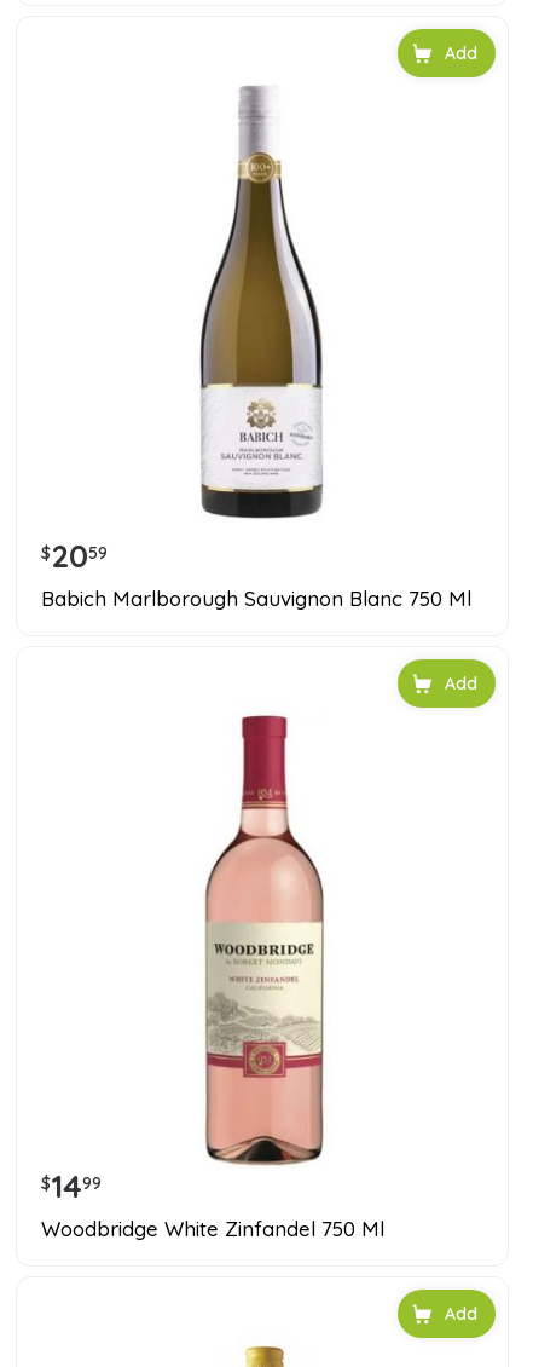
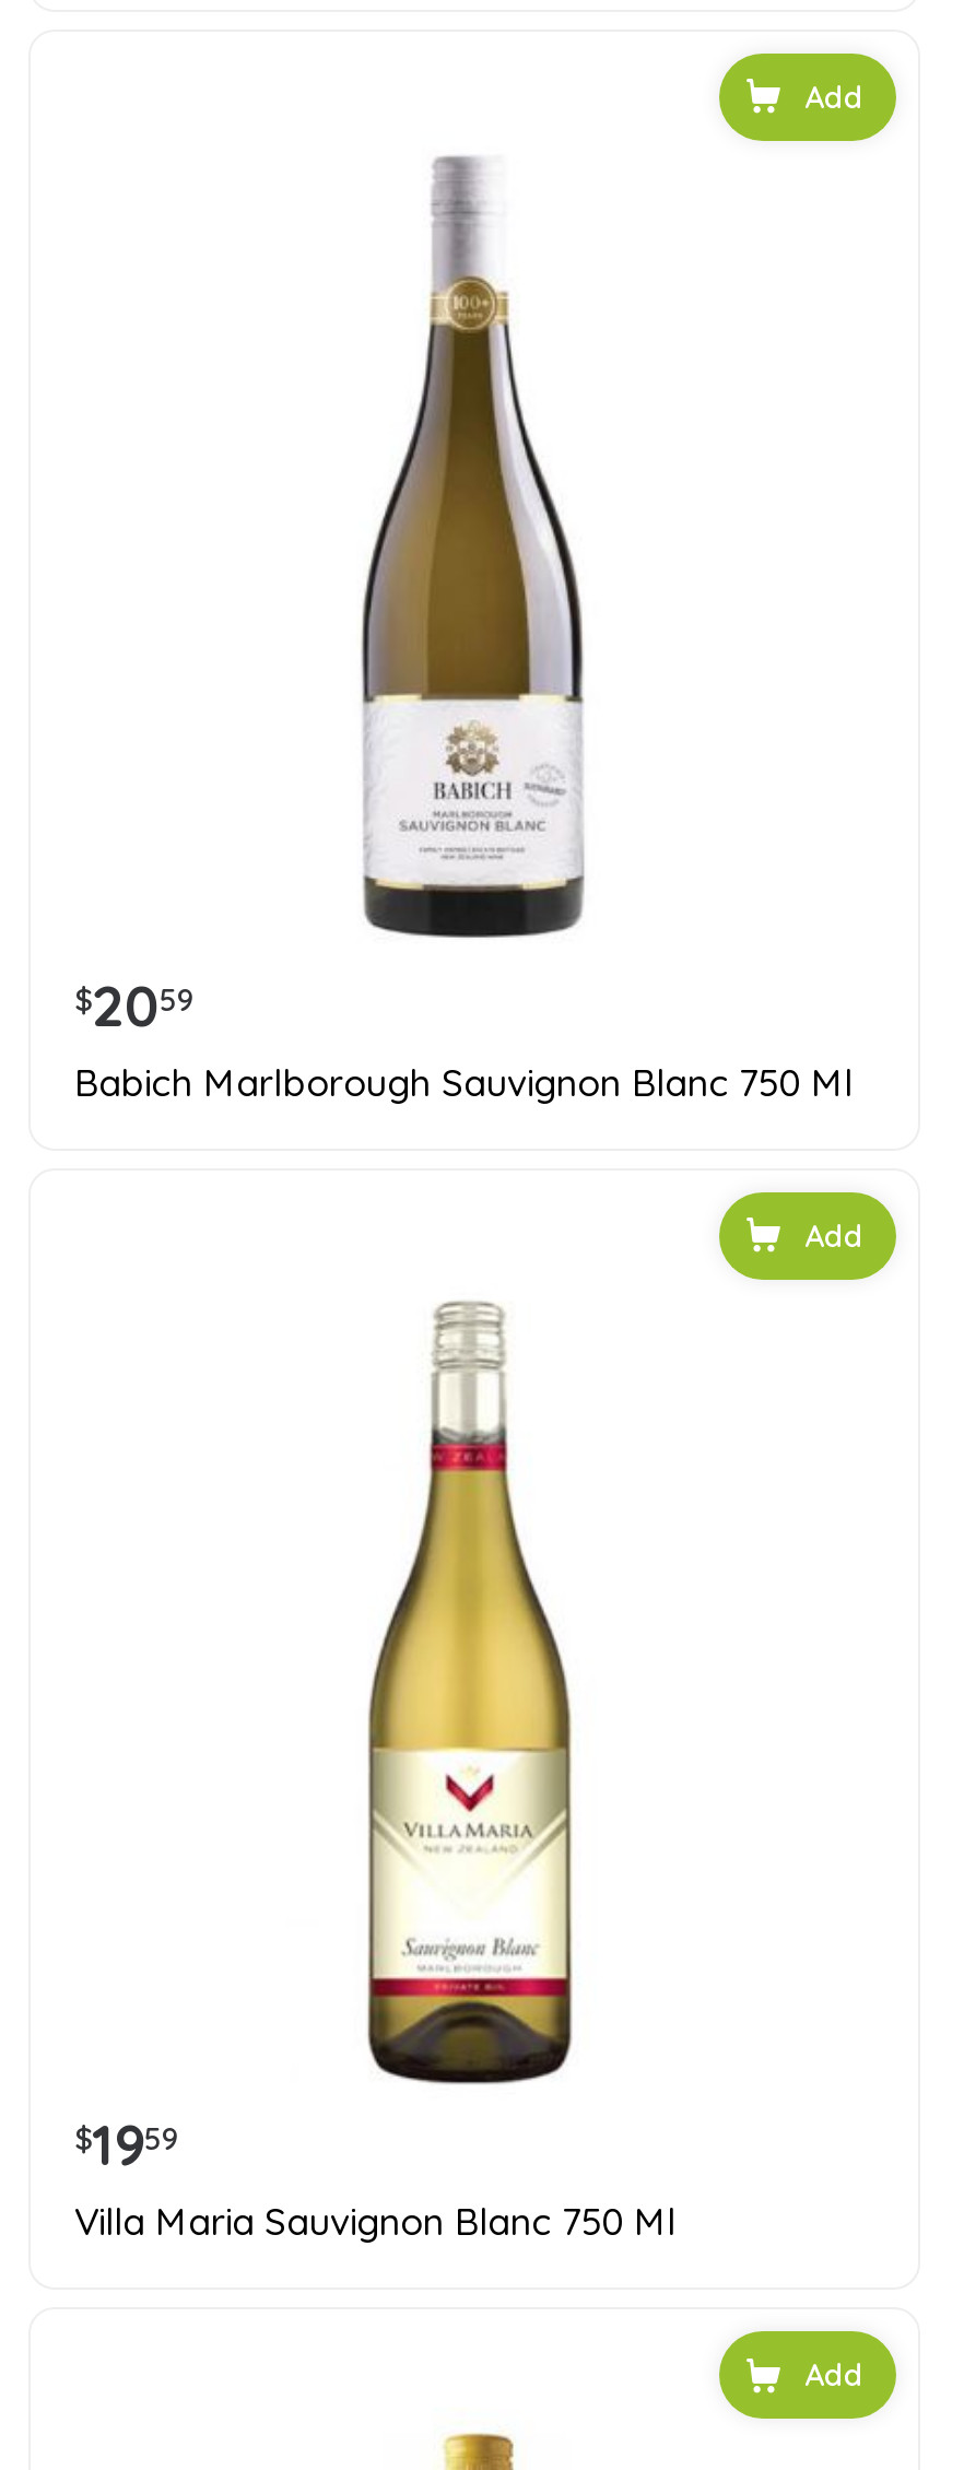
- [image]
- $1499
- Woodbridge White Zinfandel 750 Ml
+ [image]
+ $1959
+ Villa Maria Sauvignon Blanc 750 Ml
